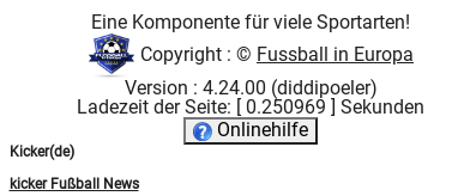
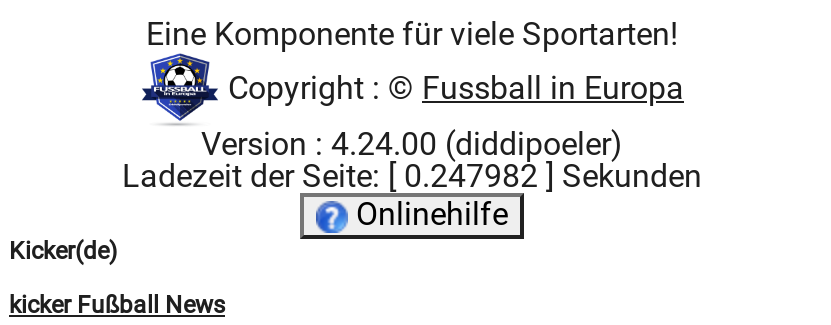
- Ladezeit der Seite: [ 0.250969 ] Sekunden
+ Ladezeit der Seite: [ 0.247982 ] Sekunden
